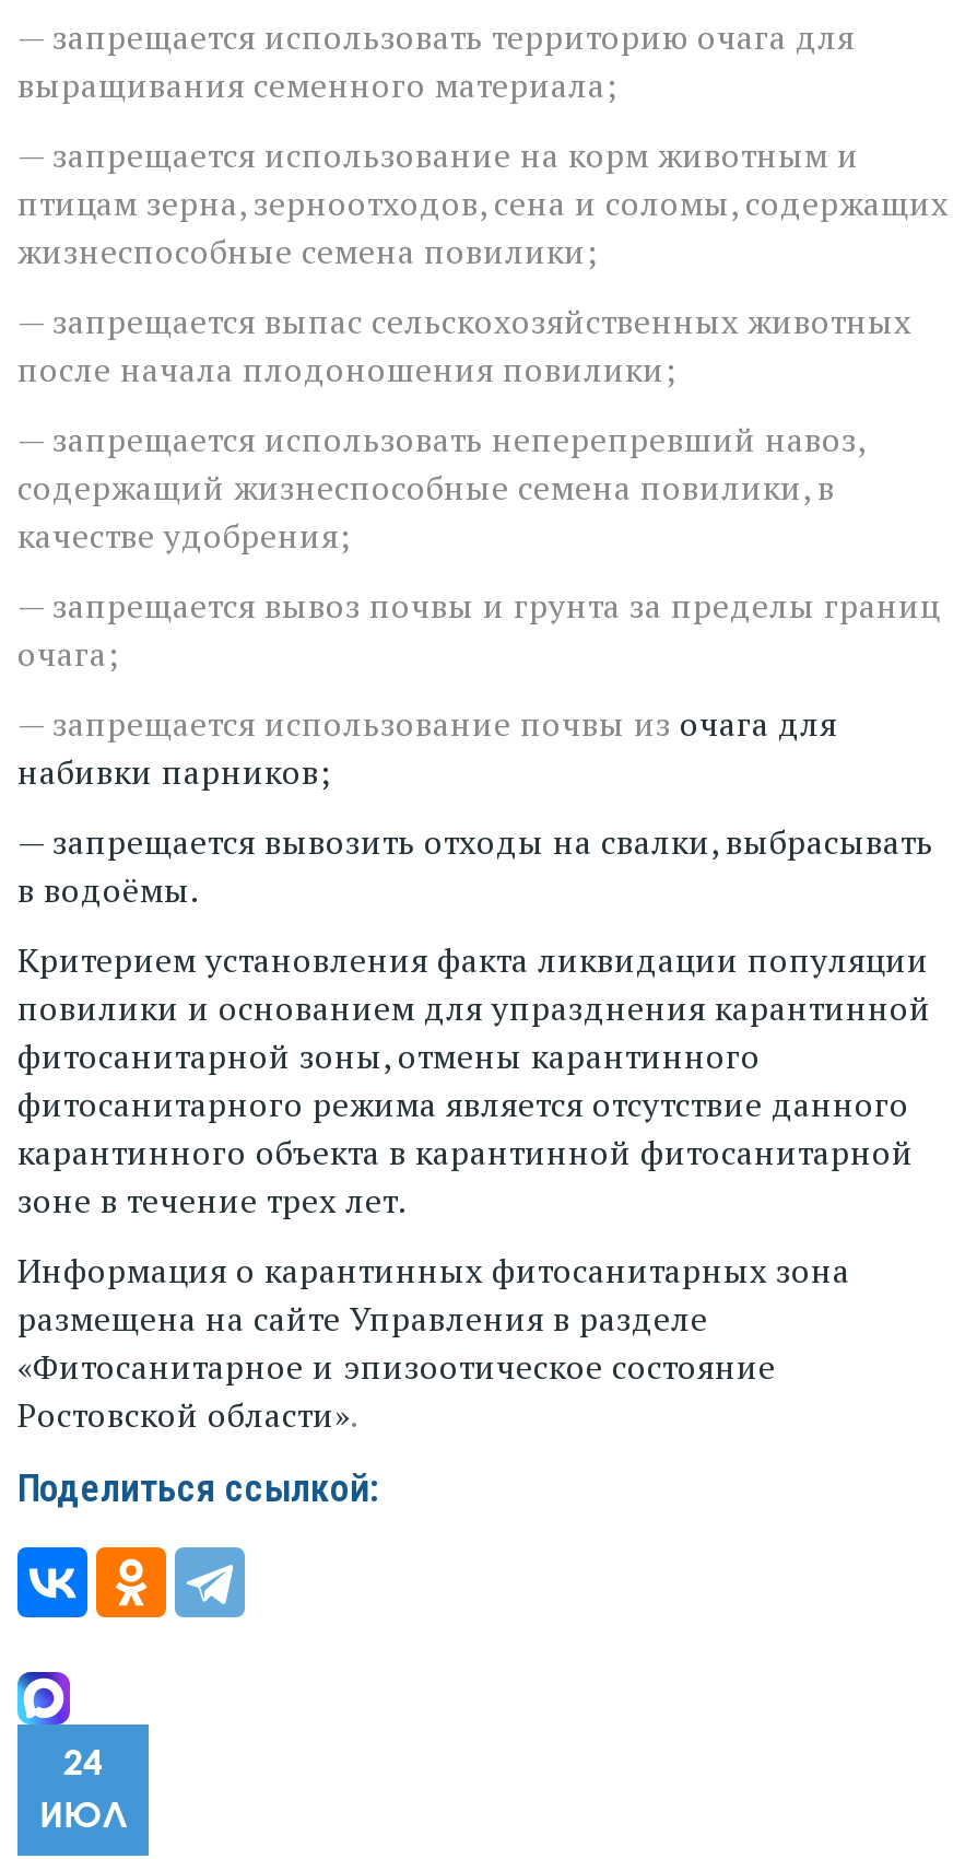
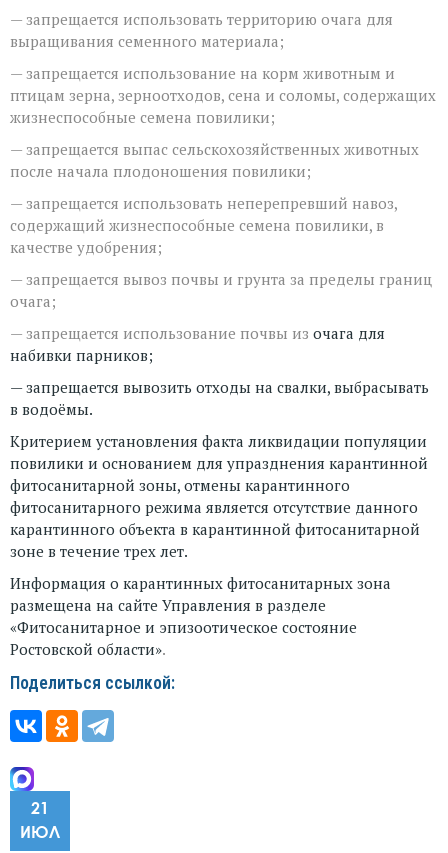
- 24
+ 21
